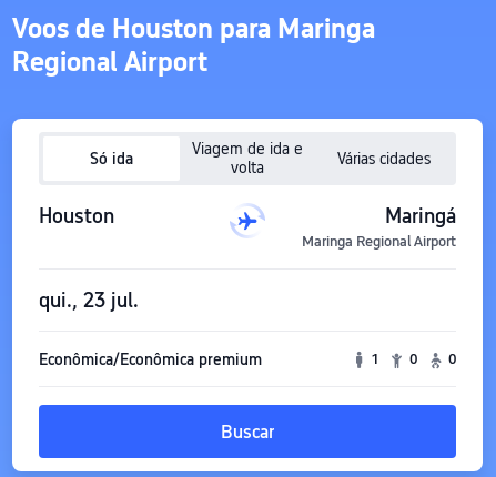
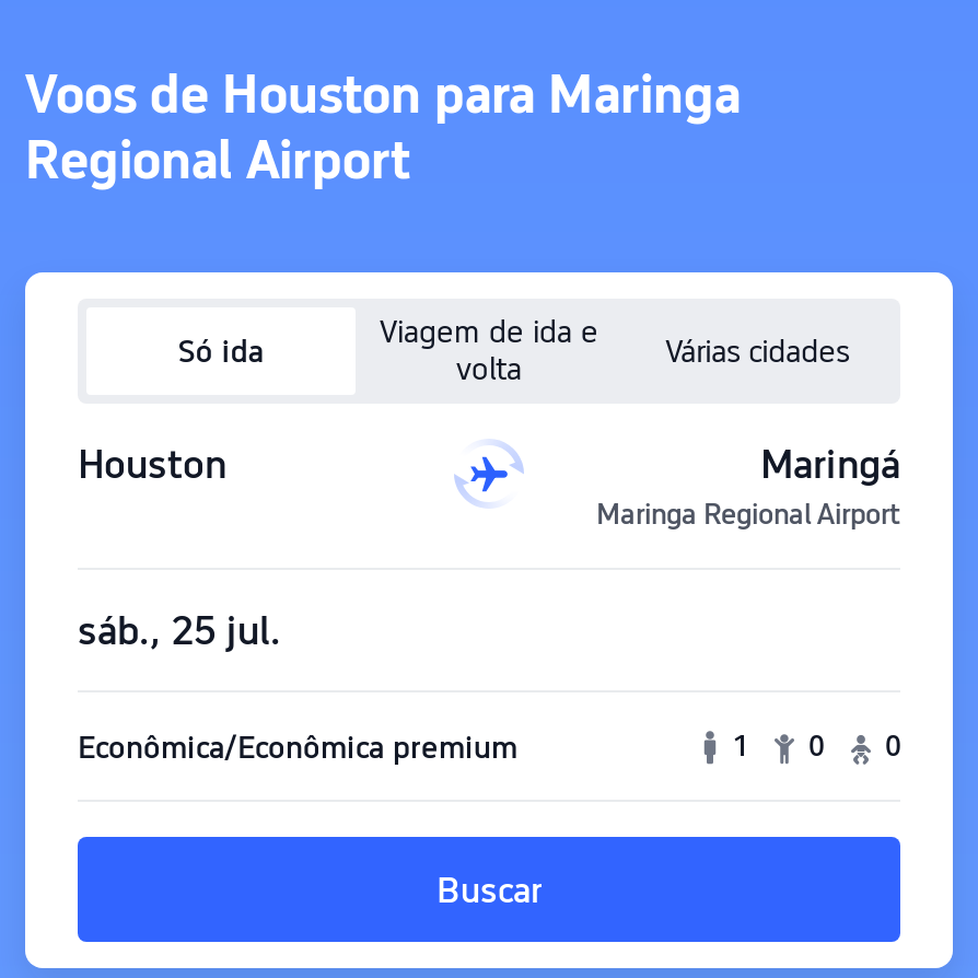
- qui., 23 jul.
+ sáb., 25 jul.
